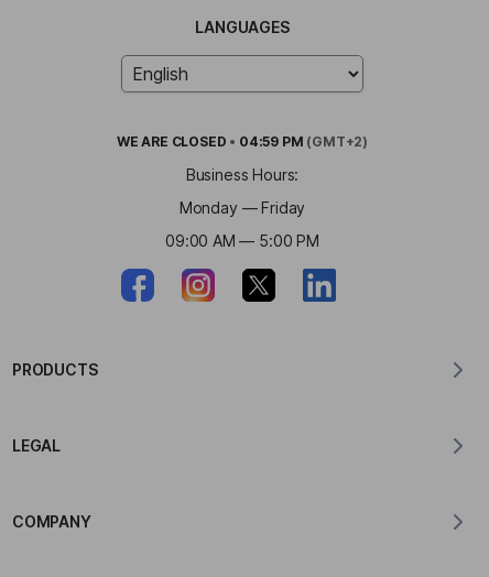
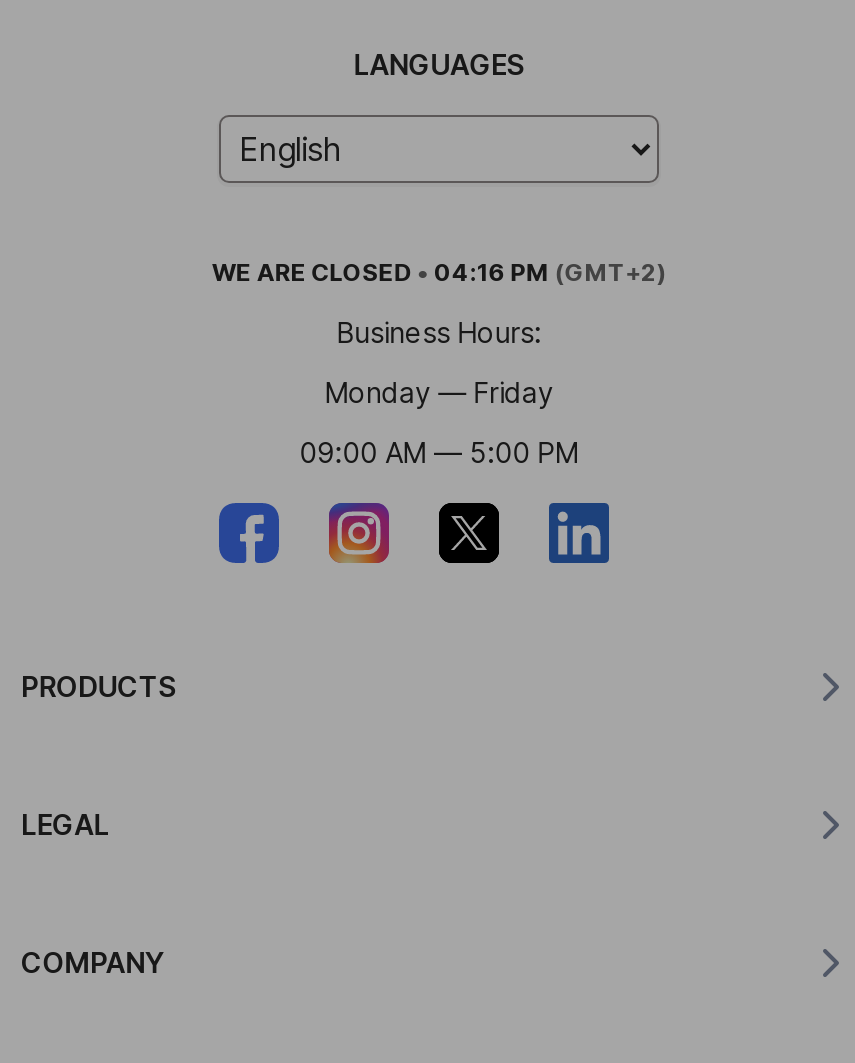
- WE ARE CLOSED • 04:59 PM (GMT+2)
+ WE ARE CLOSED • 04:16 PM (GMT+2)
